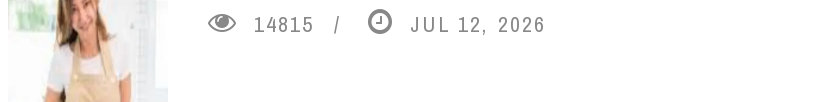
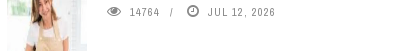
- 14815
+ 14764
